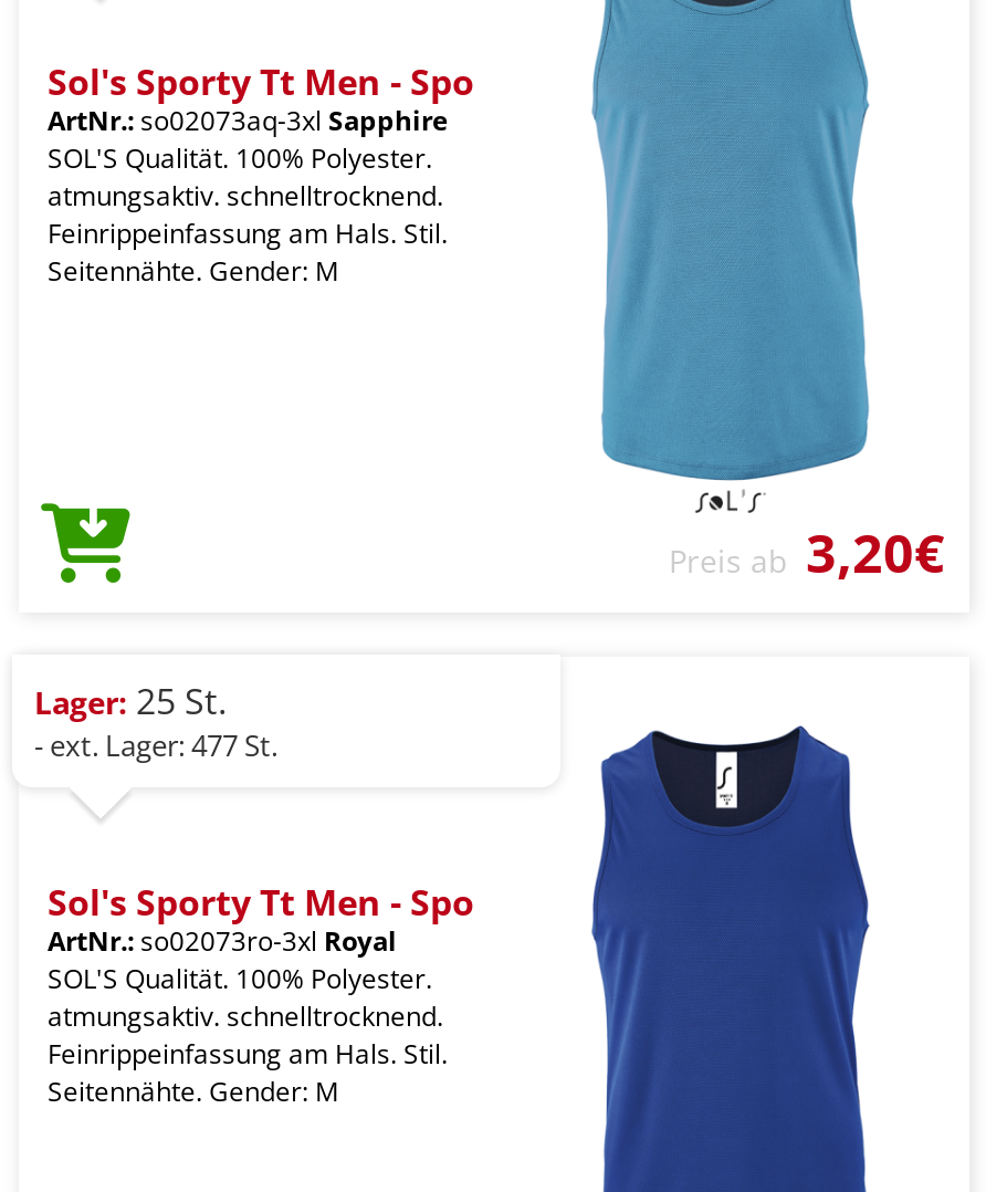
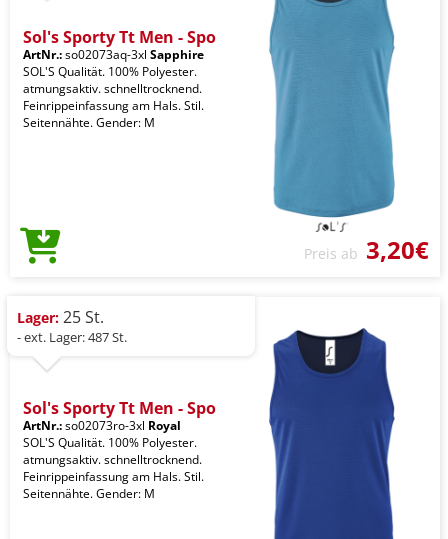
- - ext. Lager: 477 St.
+ - ext. Lager: 487 St.
